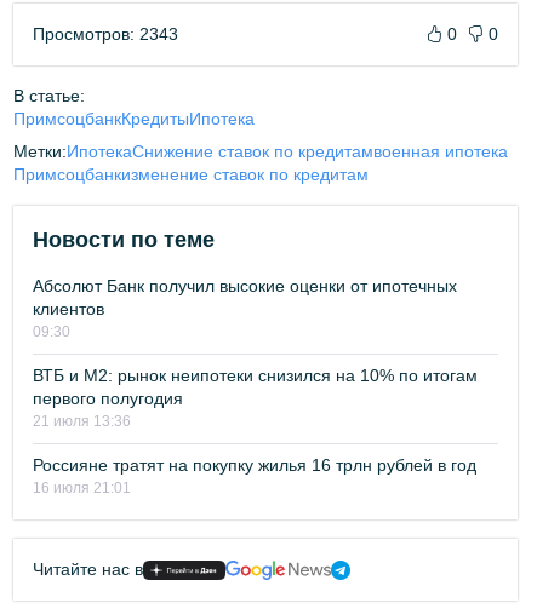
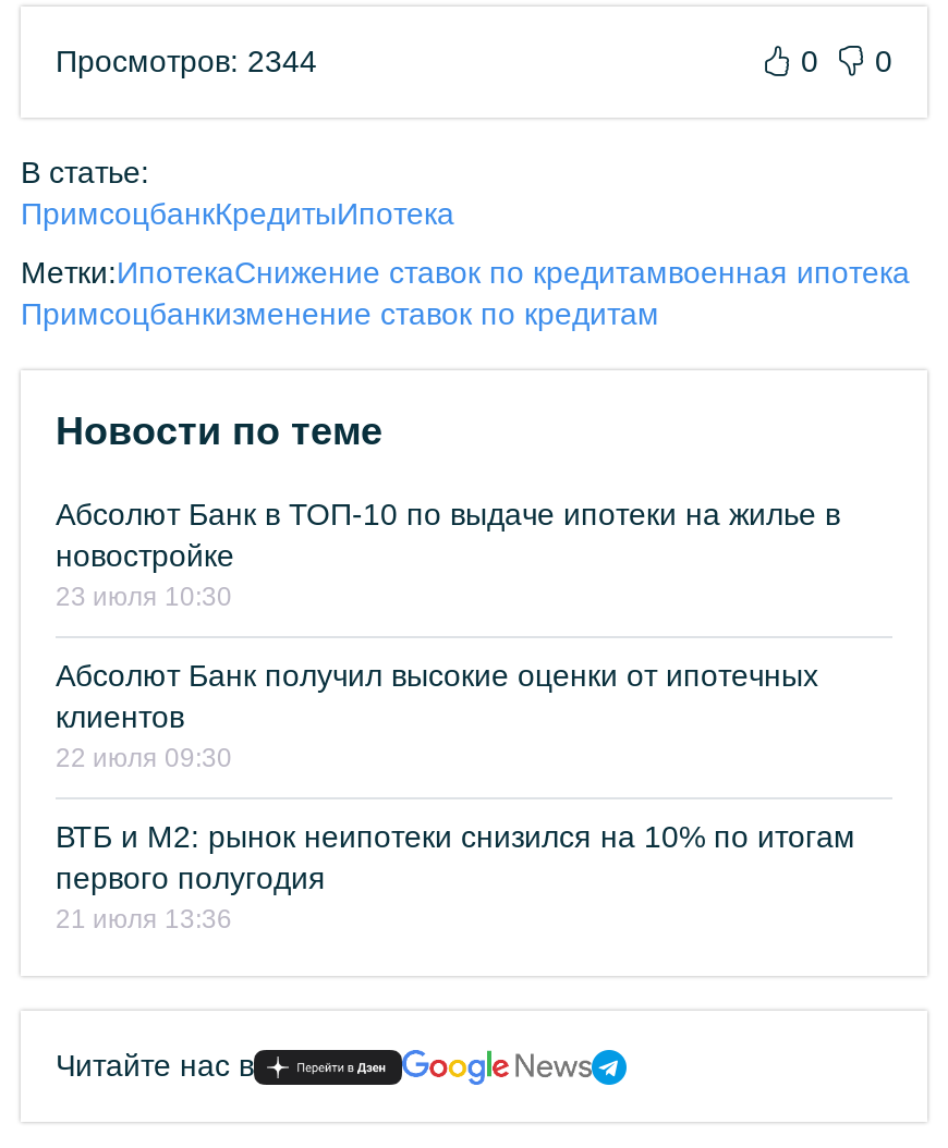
- Просмотров: 2343
+ Просмотров: 2344

+ Абсолют Банк в ТОП-10 по выдаче ипотеки на жилье в
+ новостройке
+ 23 июля 10:30

moved down: Абсолют Банк получил высокие оценки от ипотечных | клиентов

- 09:30
+ 22 июля 09:30

moved down: ВТБ и М2: рынок неипотеки снизился на 10% по итогам | первого полугодия | 21 июля 13:36

- Россияне тратят на покупку жилья 16 трлн рублей в год
- 16 июля 21:01
